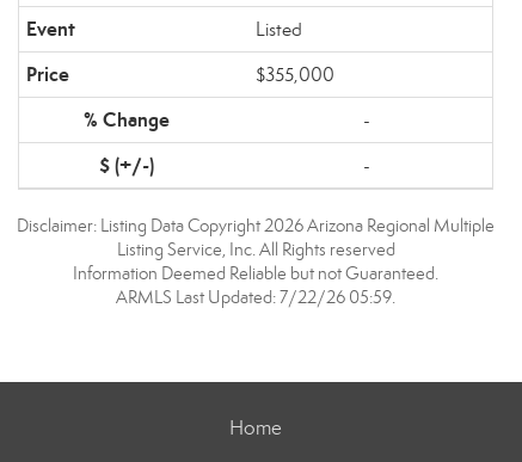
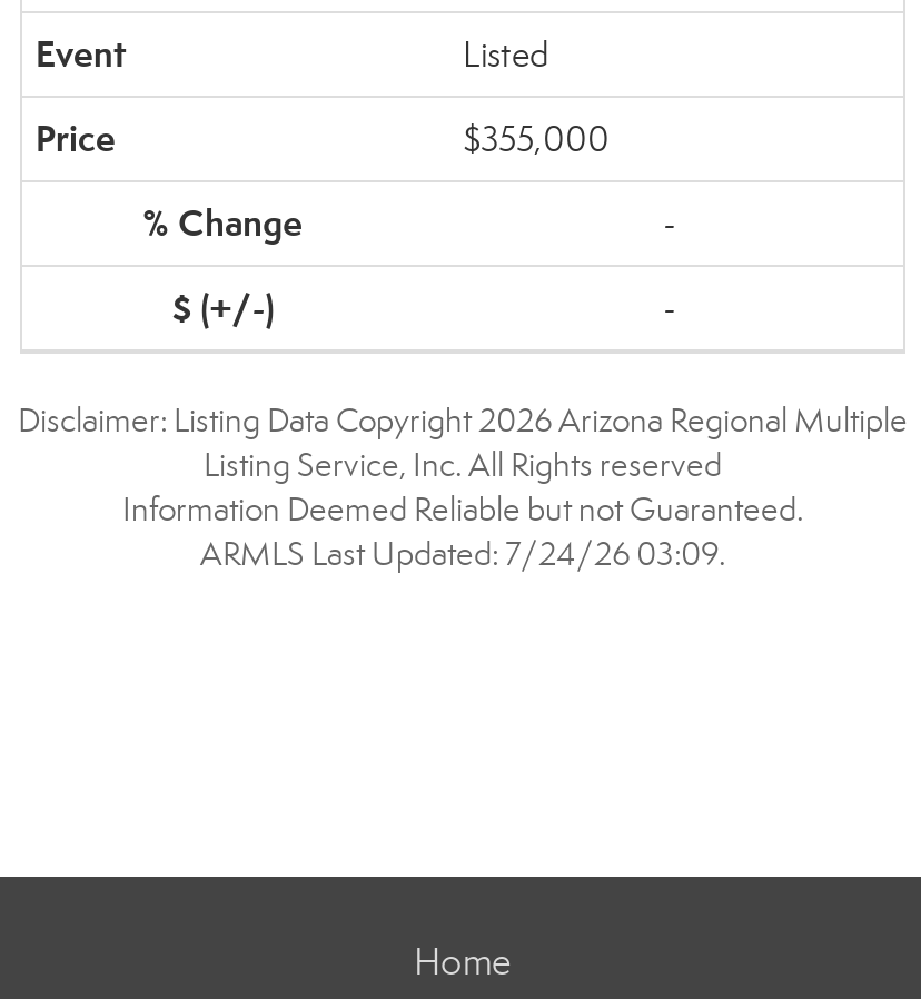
- ARMLS Last Updated: 7/22/26 05:59.
+ ARMLS Last Updated: 7/24/26 03:09.
